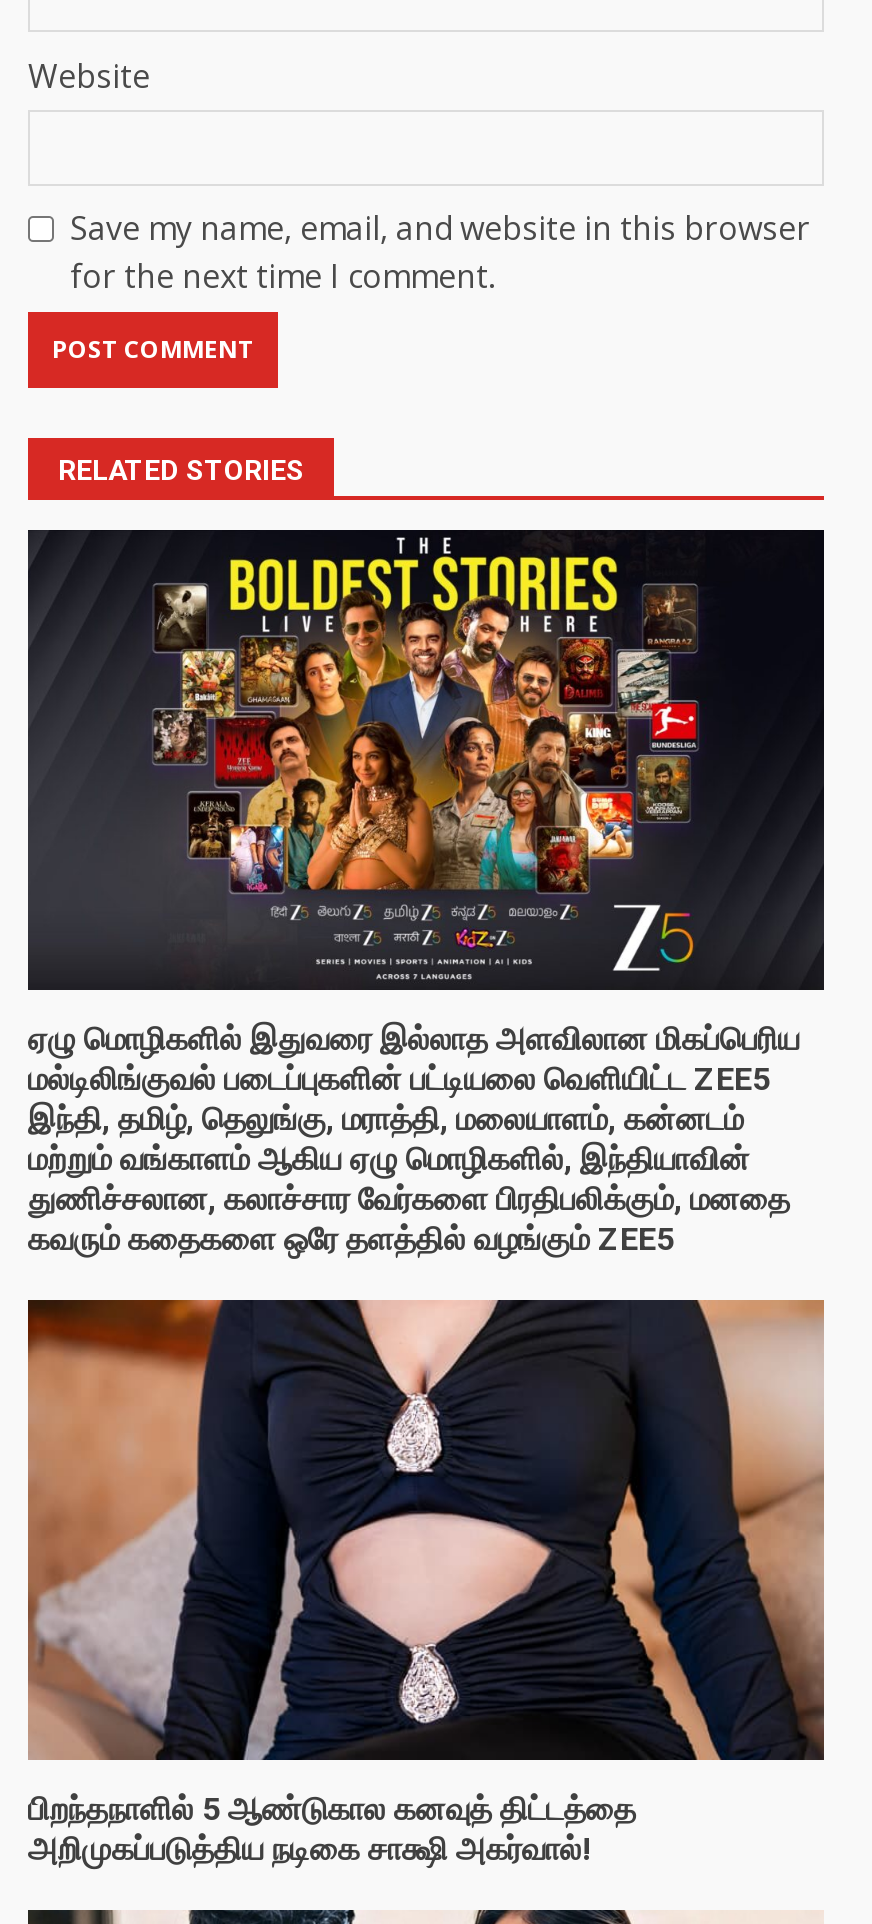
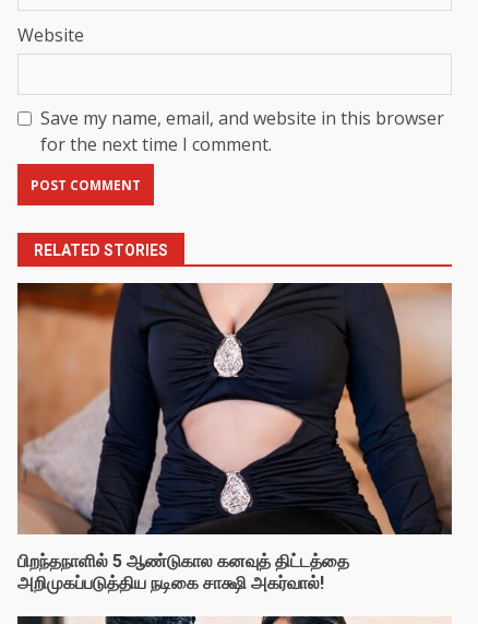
- [image]
- ஏழு மொழிகளில் இதுவரை இல்லாத அளவிலான மிகப்பெரிய
- மல்டிலிங்குவல் படைப்புகளின் பட்டியலை வெளியிட்ட ZEE5
- இந்தி, தமிழ், தெலுங்கு, மராத்தி, மலையாளம், கன்னடம்
- மற்றும் வங்காளம் ஆகிய ஏழு மொழிகளில், இந்தியாவின்
- துணிச்சலான, கலாச்சார வேர்களை பிரதிபலிக்கும், மனதை
- கவரும் கதைகளை ஒரே தளத்தில் வழங்கும் ZEE5
